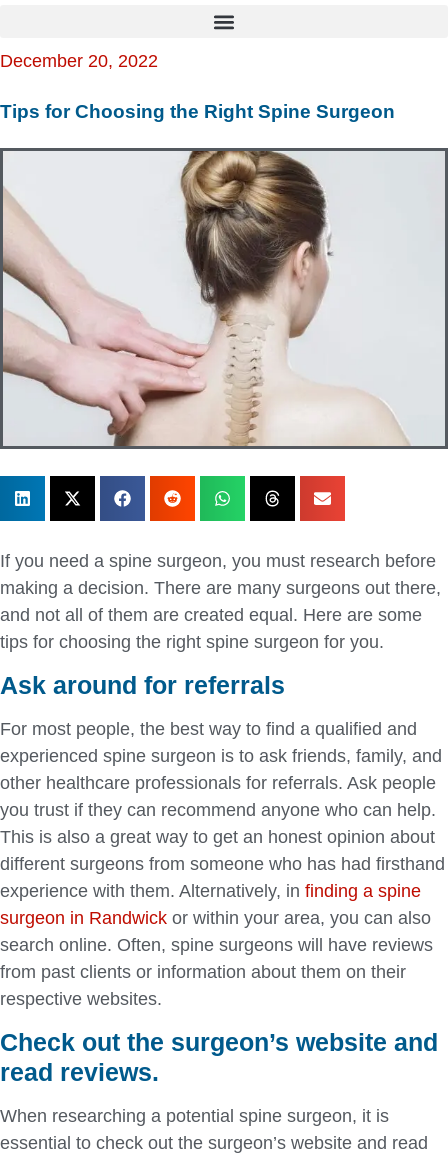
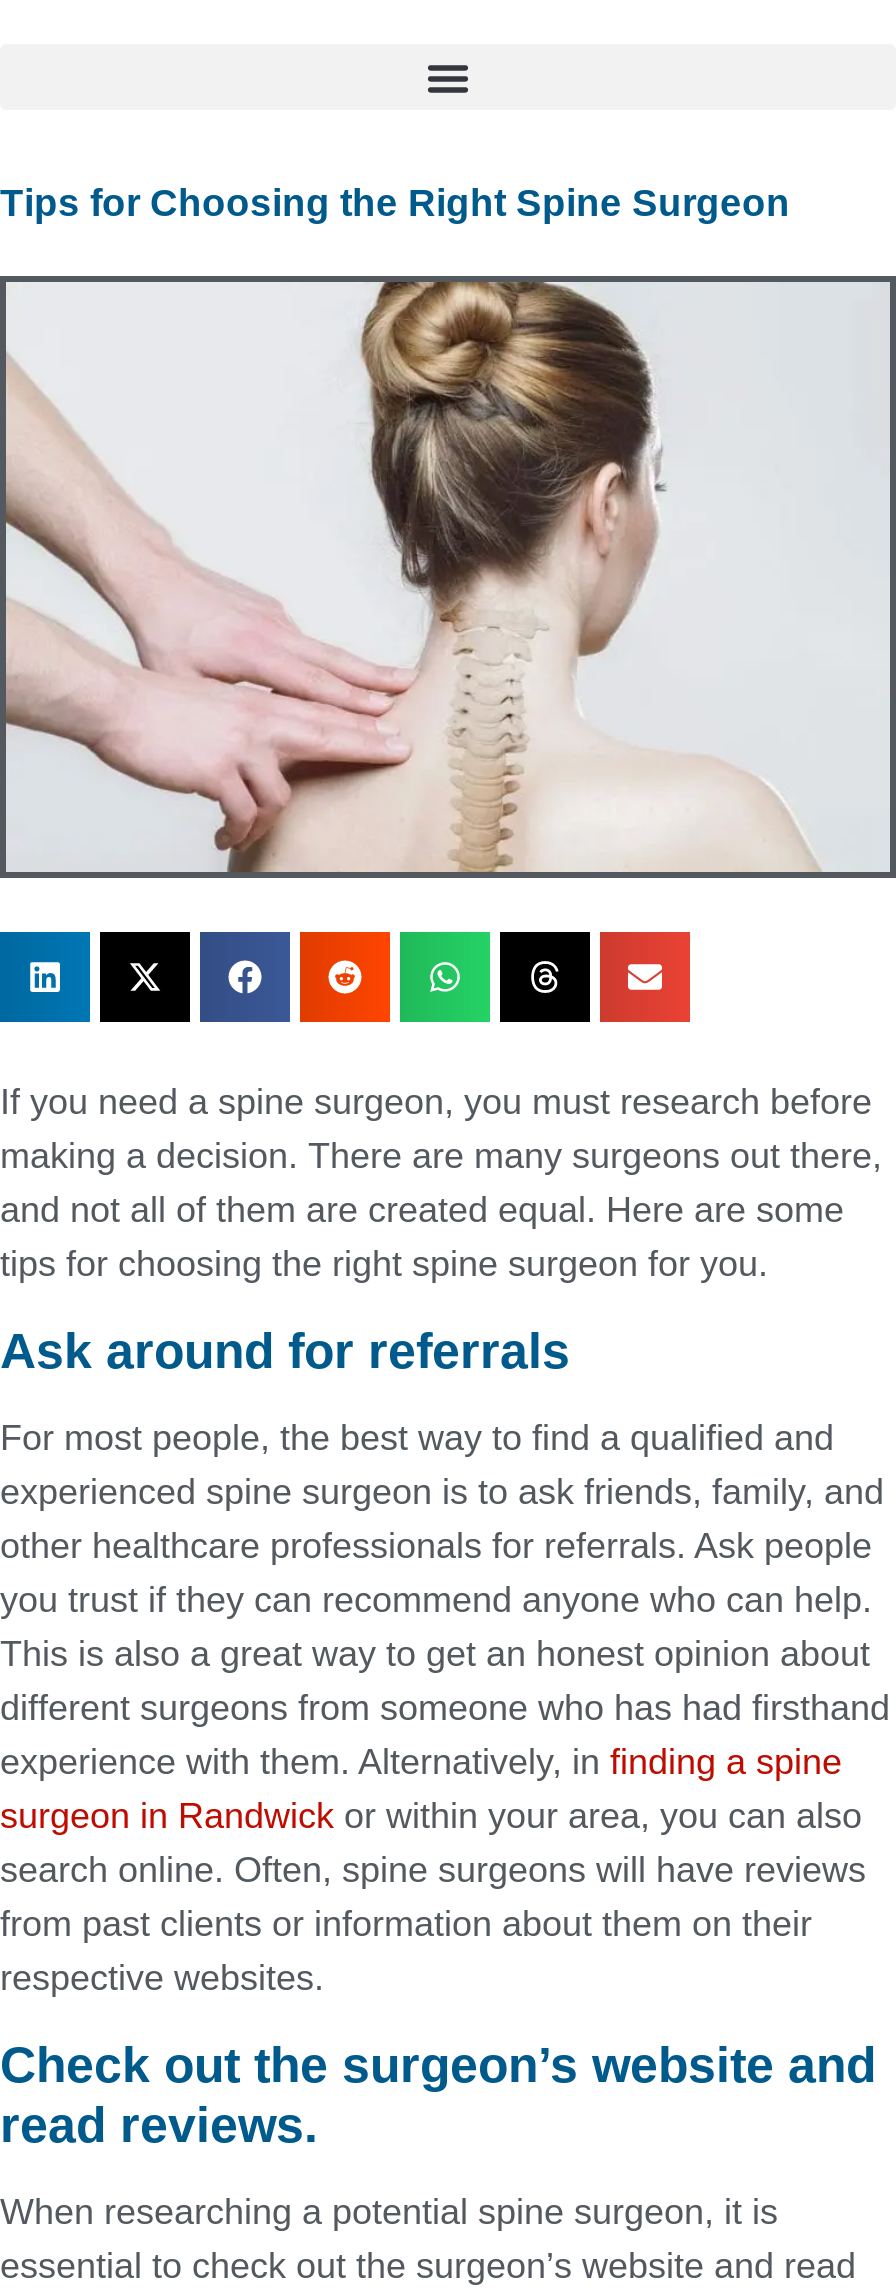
- December 20, 2022
